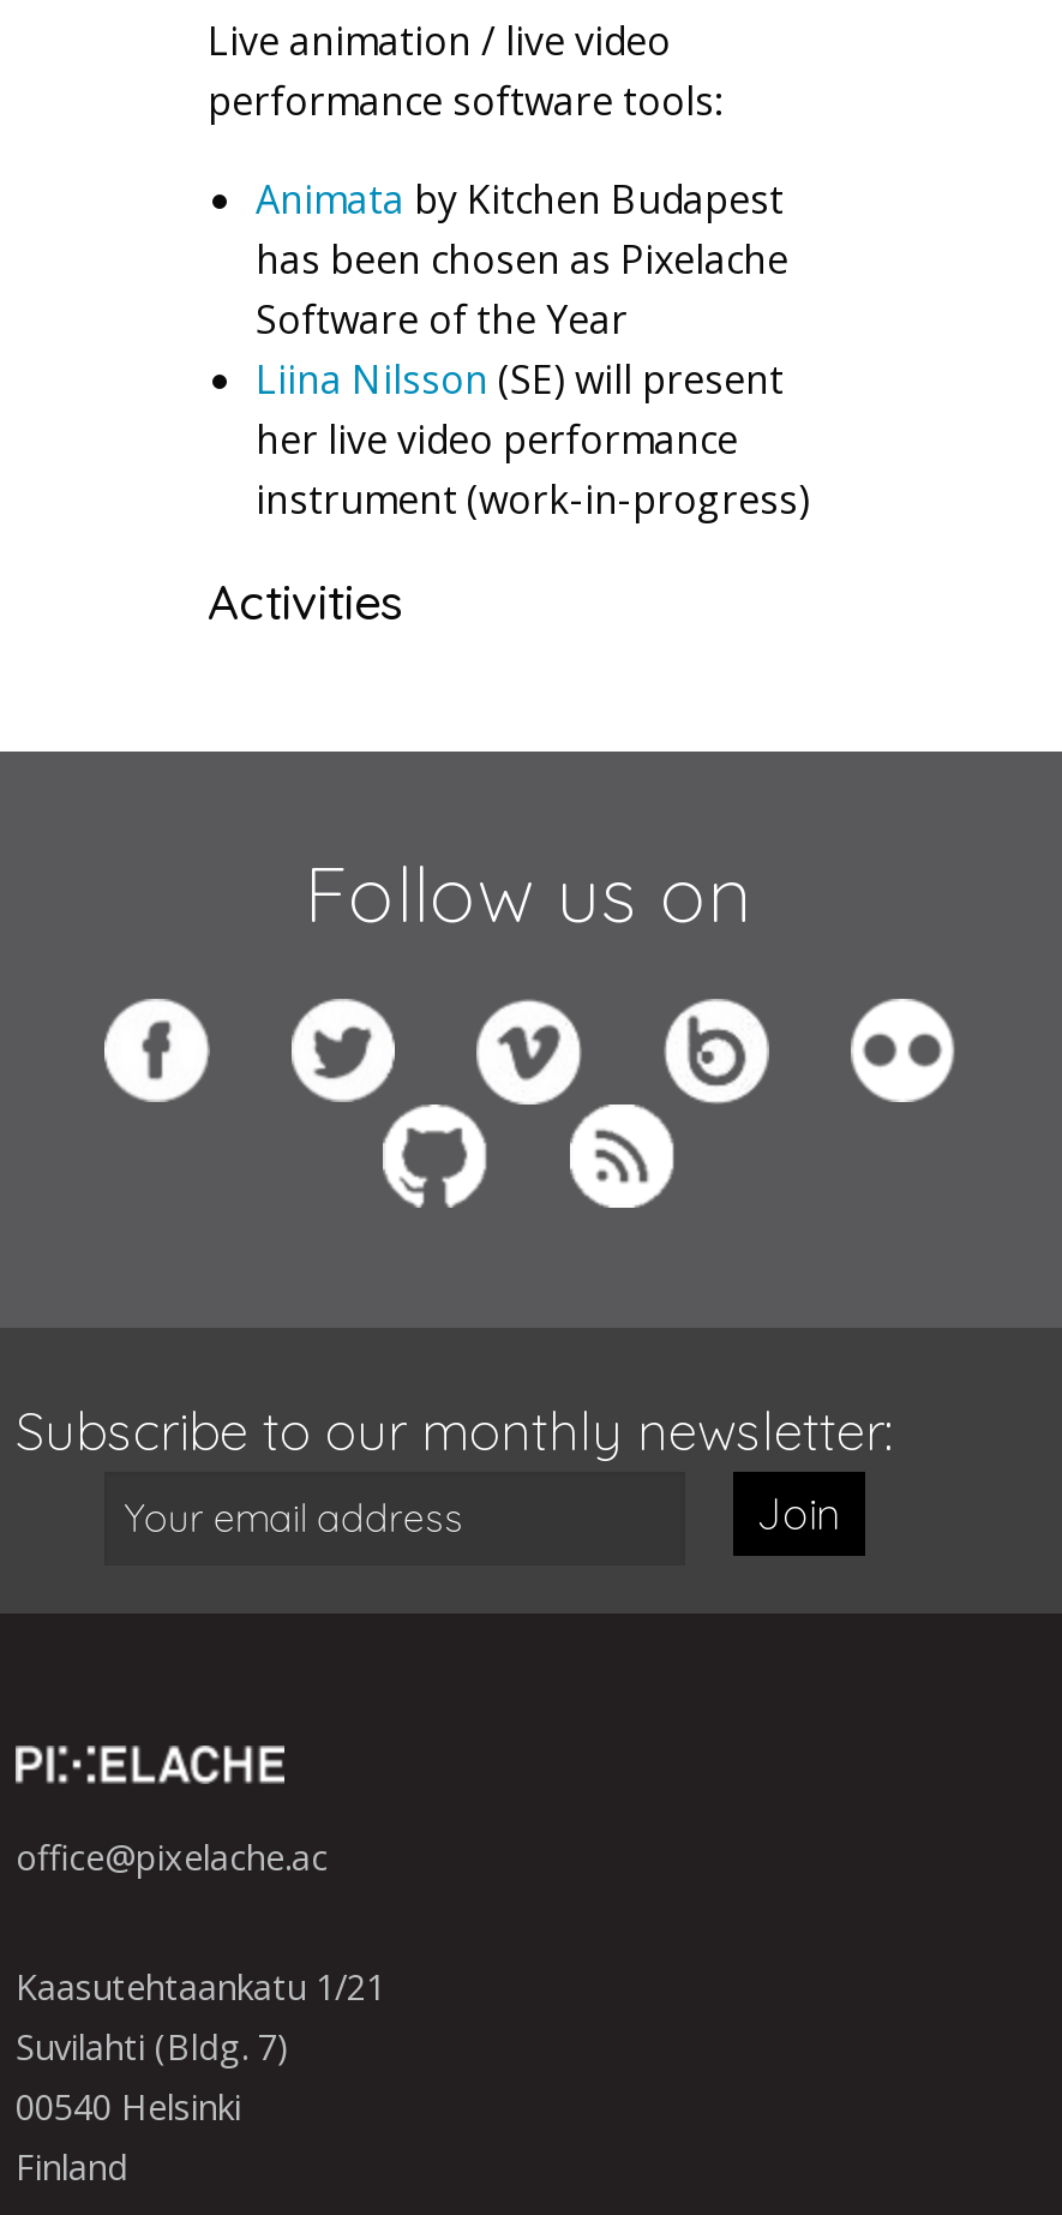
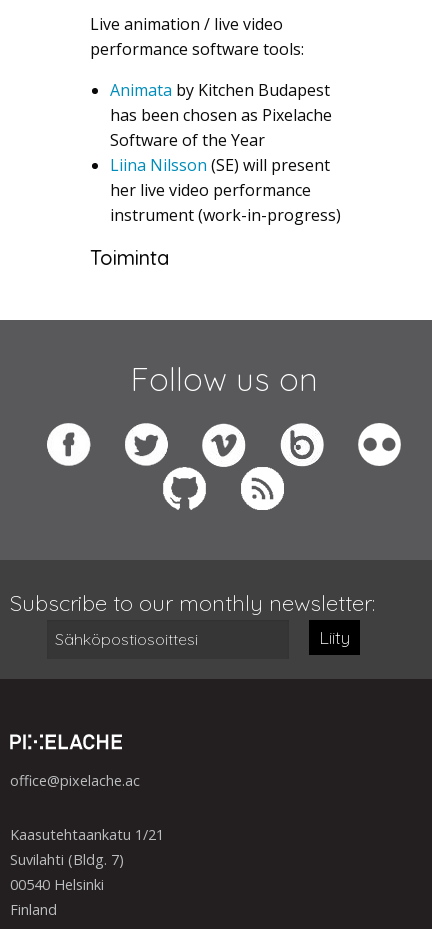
- Activities
+ Toiminta

- Join
+ Liity
